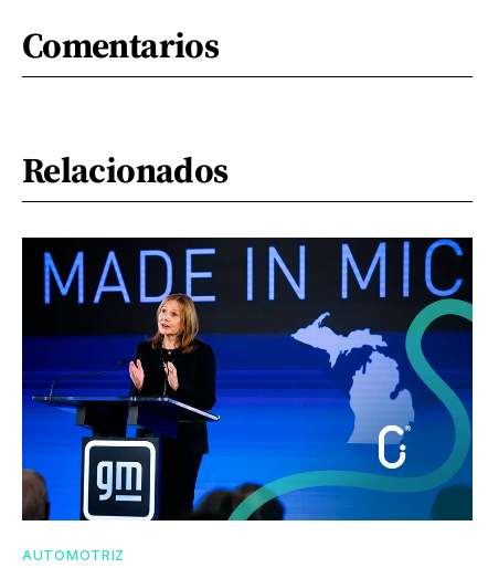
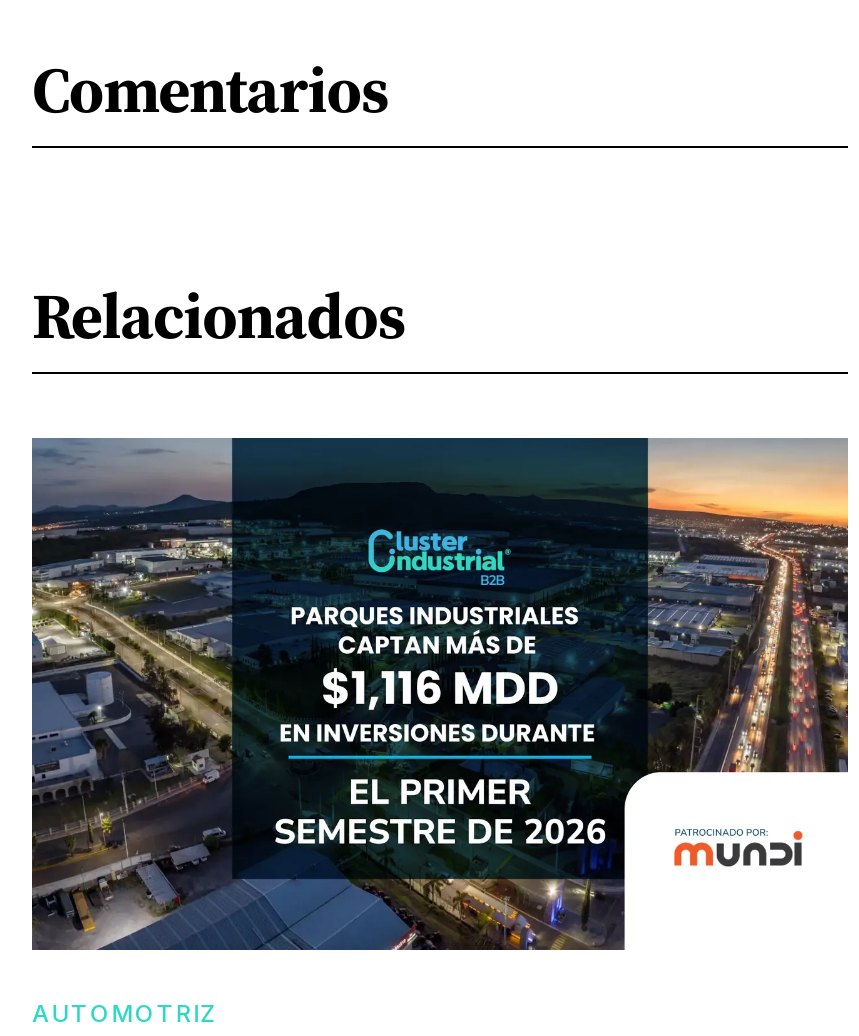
- [image]
+ [image]
